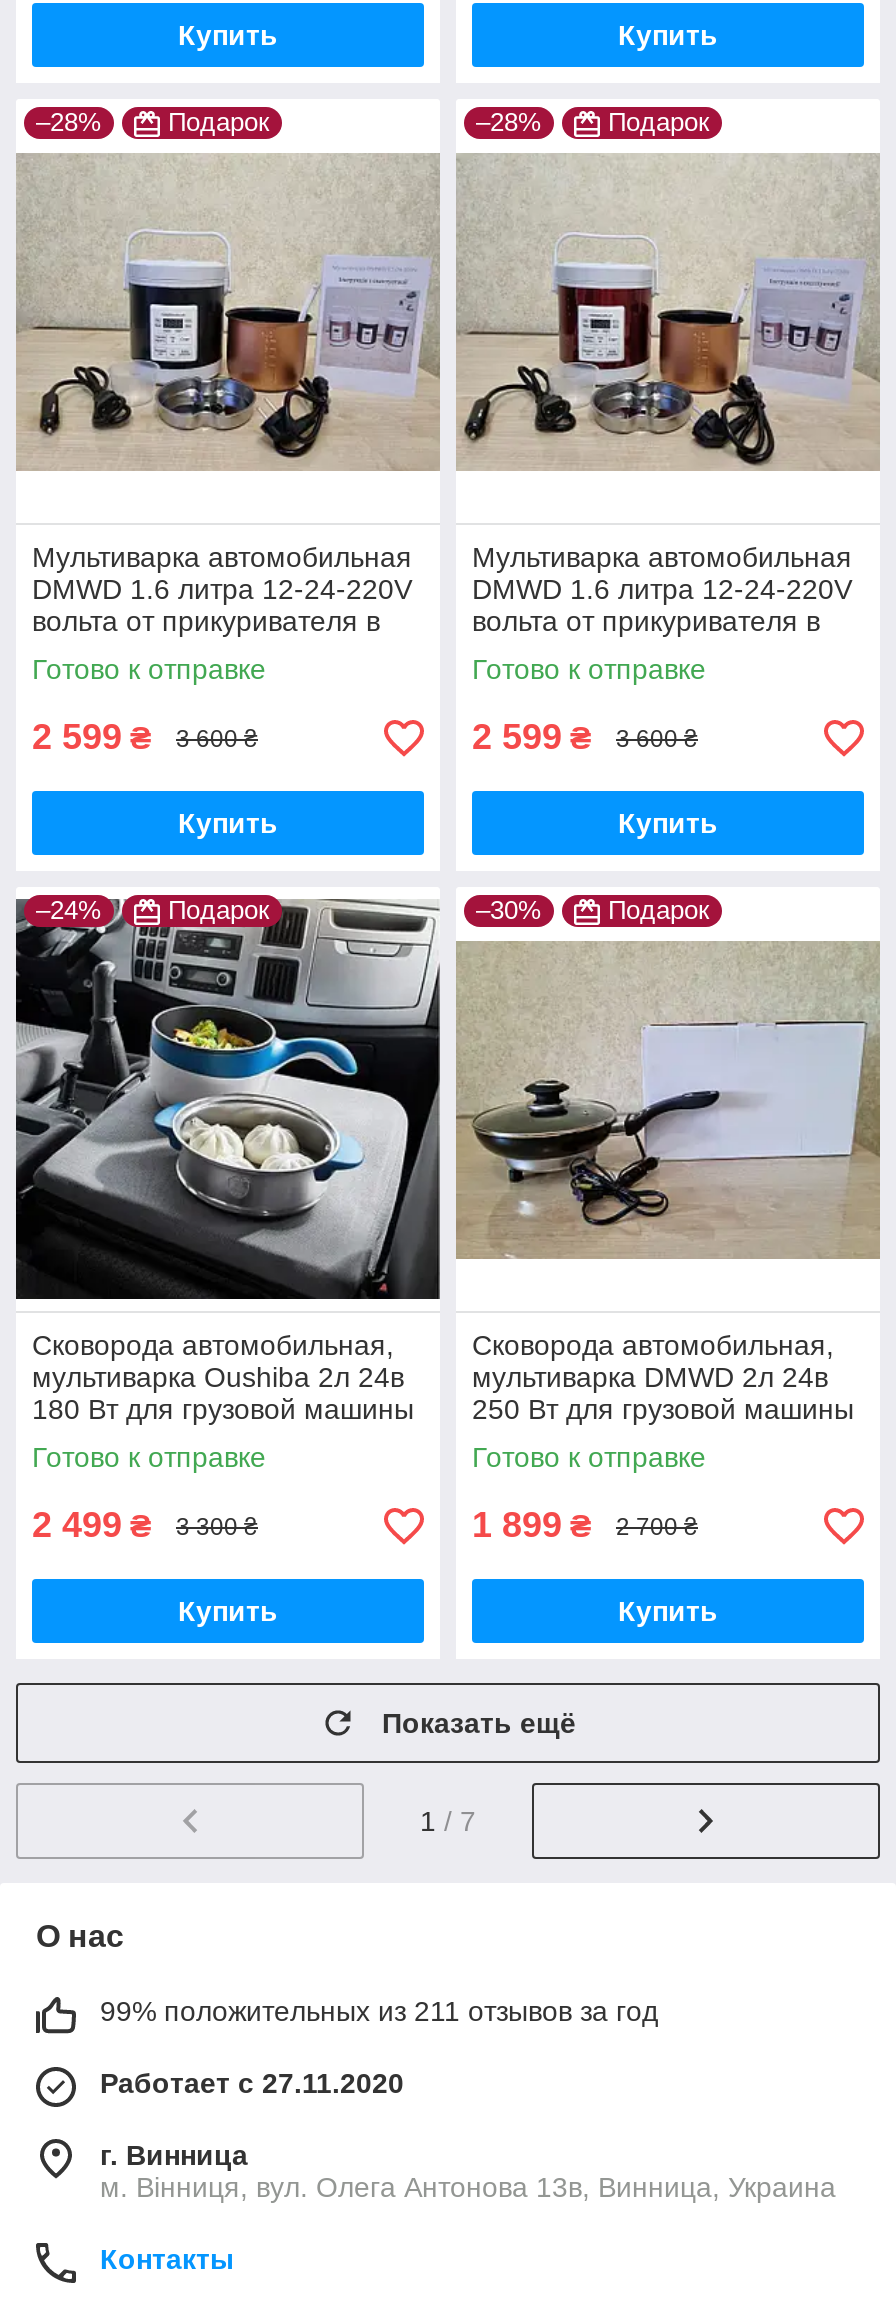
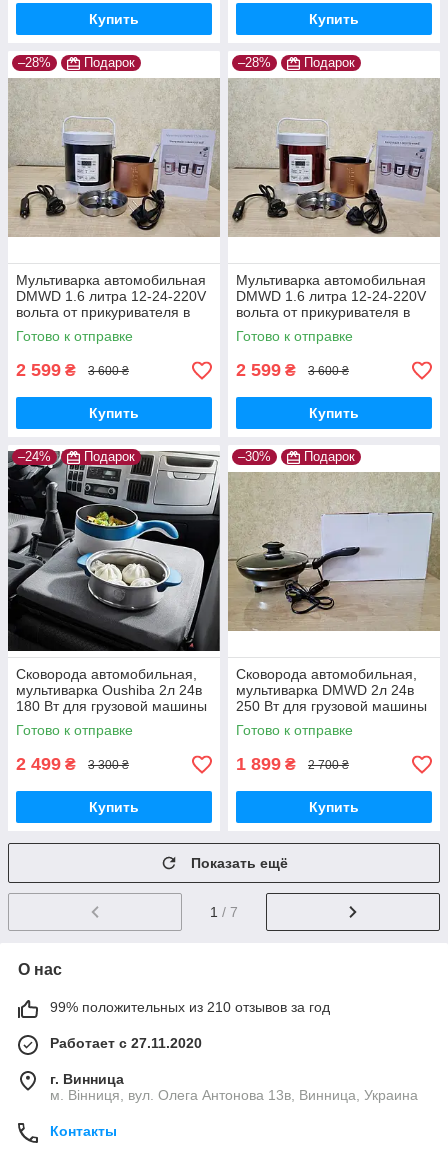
- 99% положительных из 211 отзывов за год
+ 99% положительных из 210 отзывов за год
